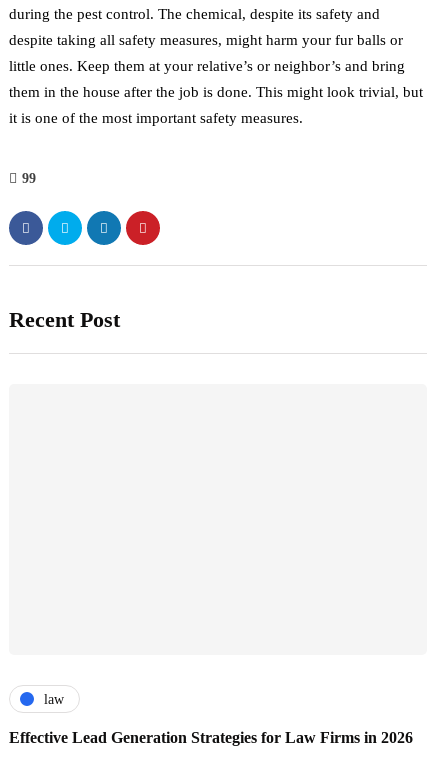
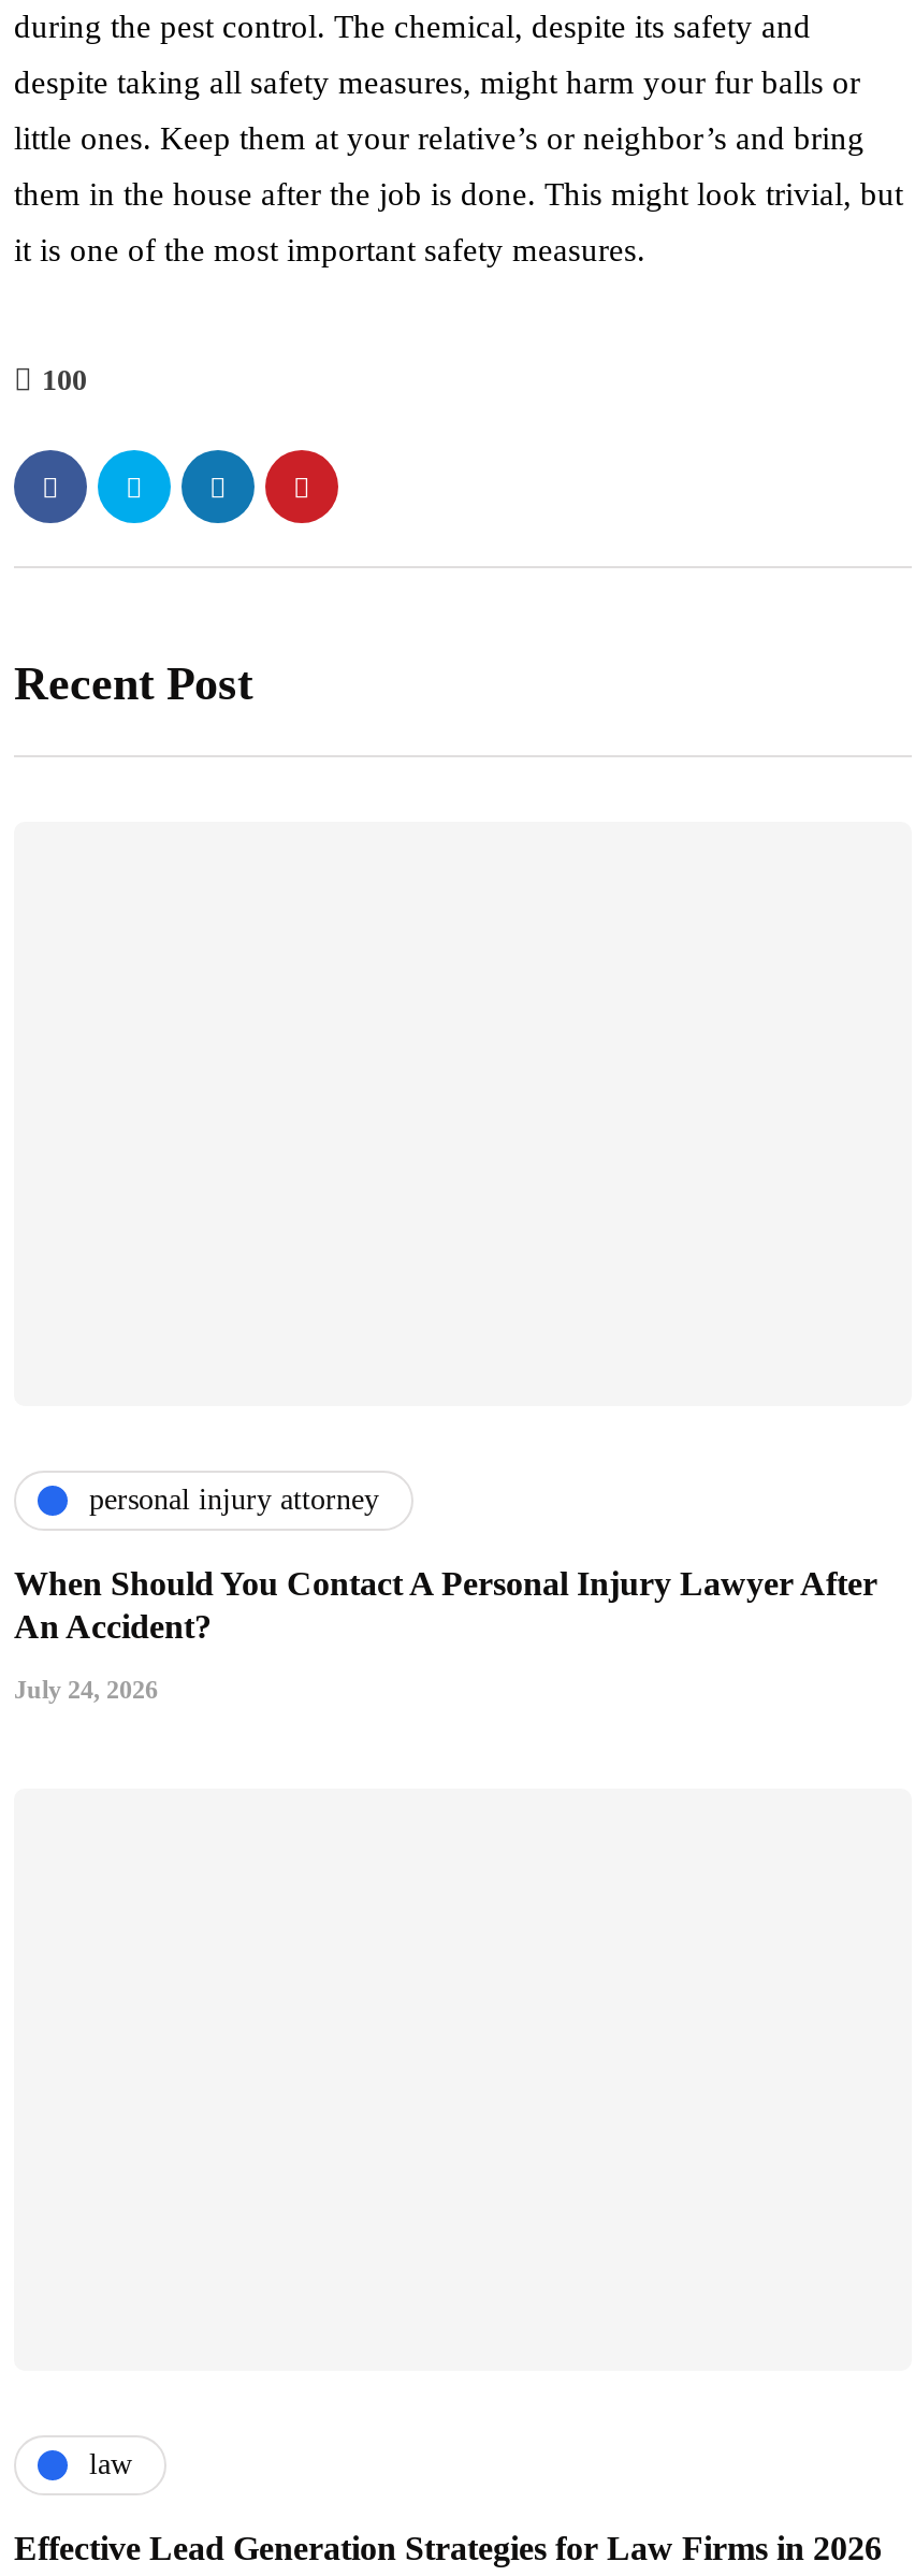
- 99
+ 100

+ personal injury attorney
+ When Should You Contact A Personal Injury Lawyer After
+ An Accident?
+ July 24, 2026
